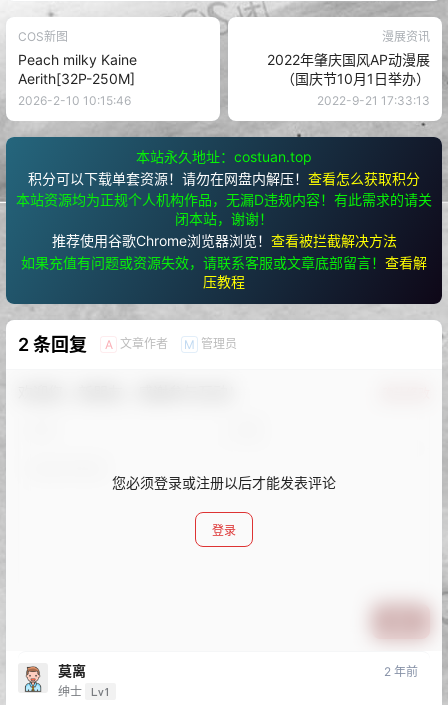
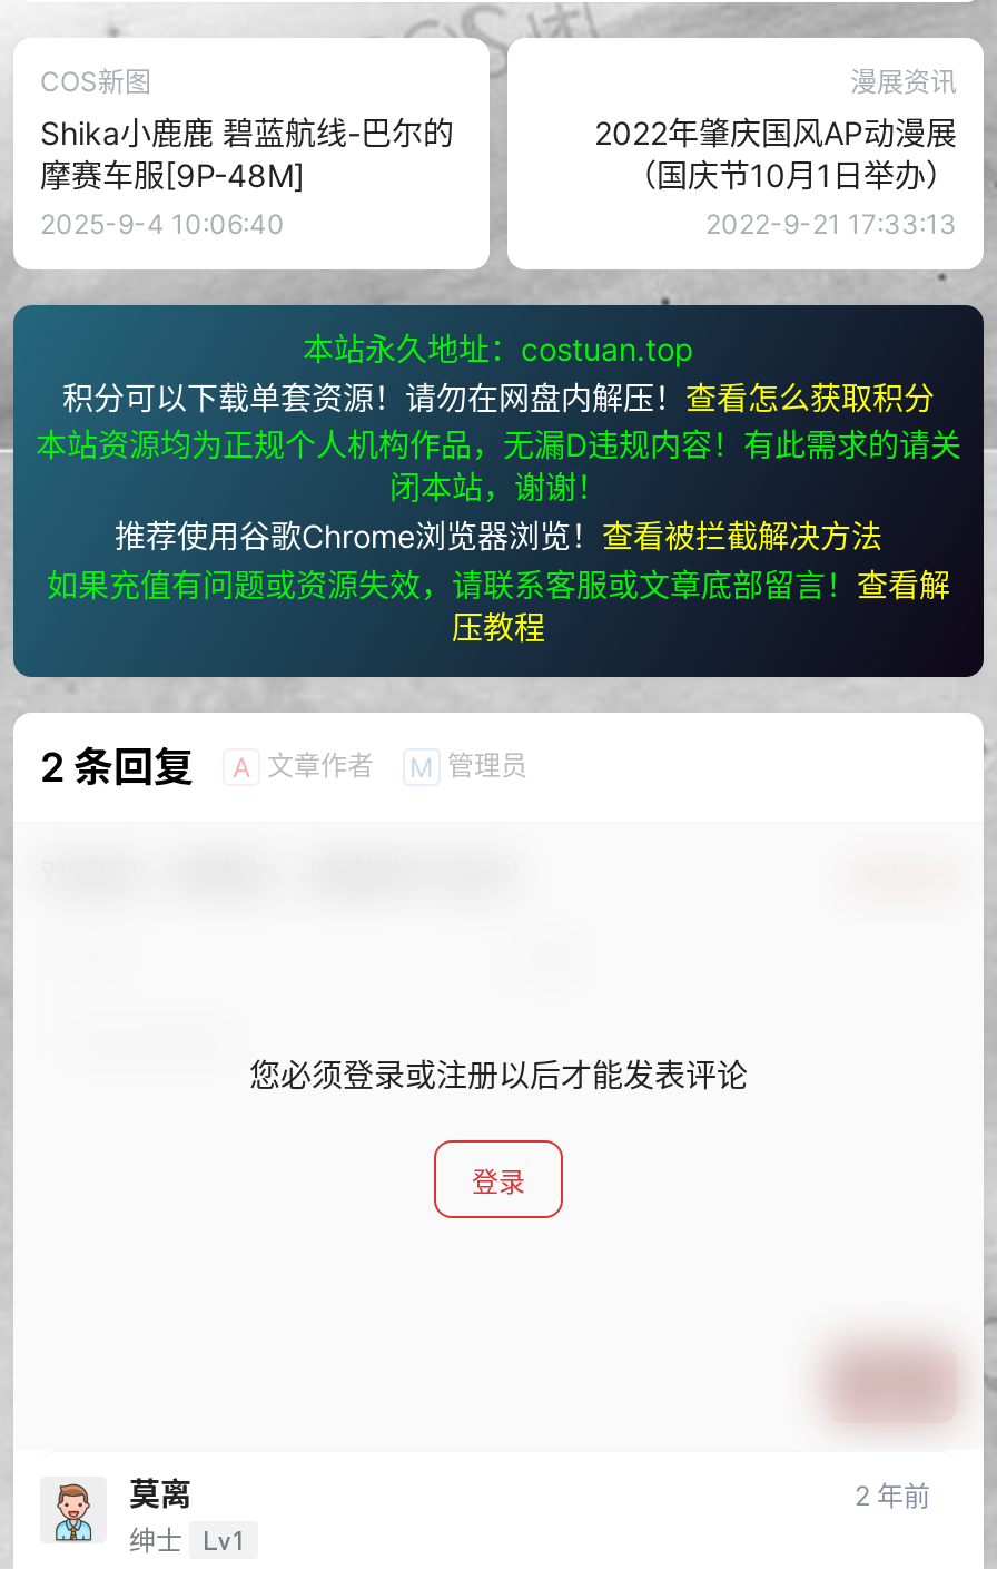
- Peach milky Kaine
- Aerith[32P-250M]
- 2026-2-10 10:15:46
+ Shika小鹿鹿 碧蓝航线-巴尔的
+ 摩赛车服[9P-48M]
+ 2025-9-4 10:06:40
